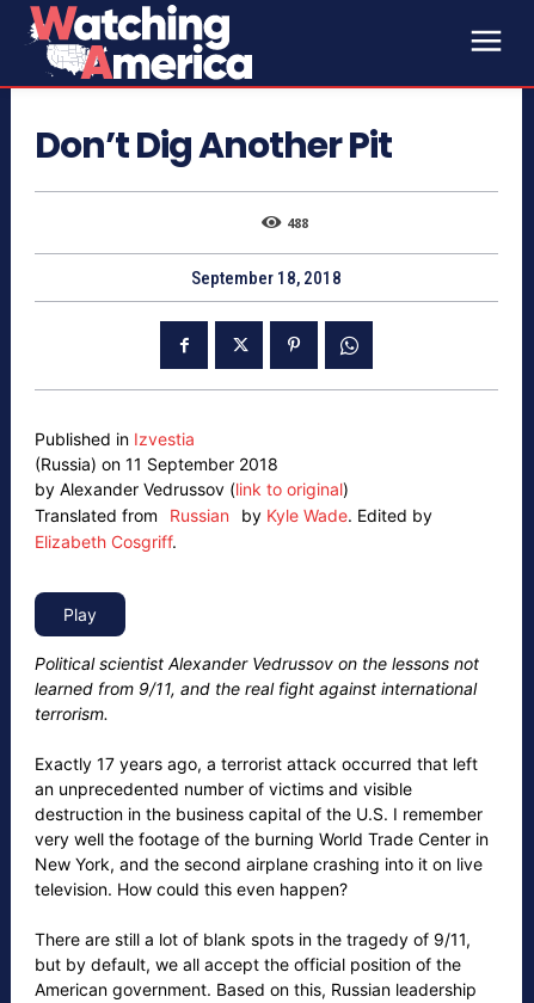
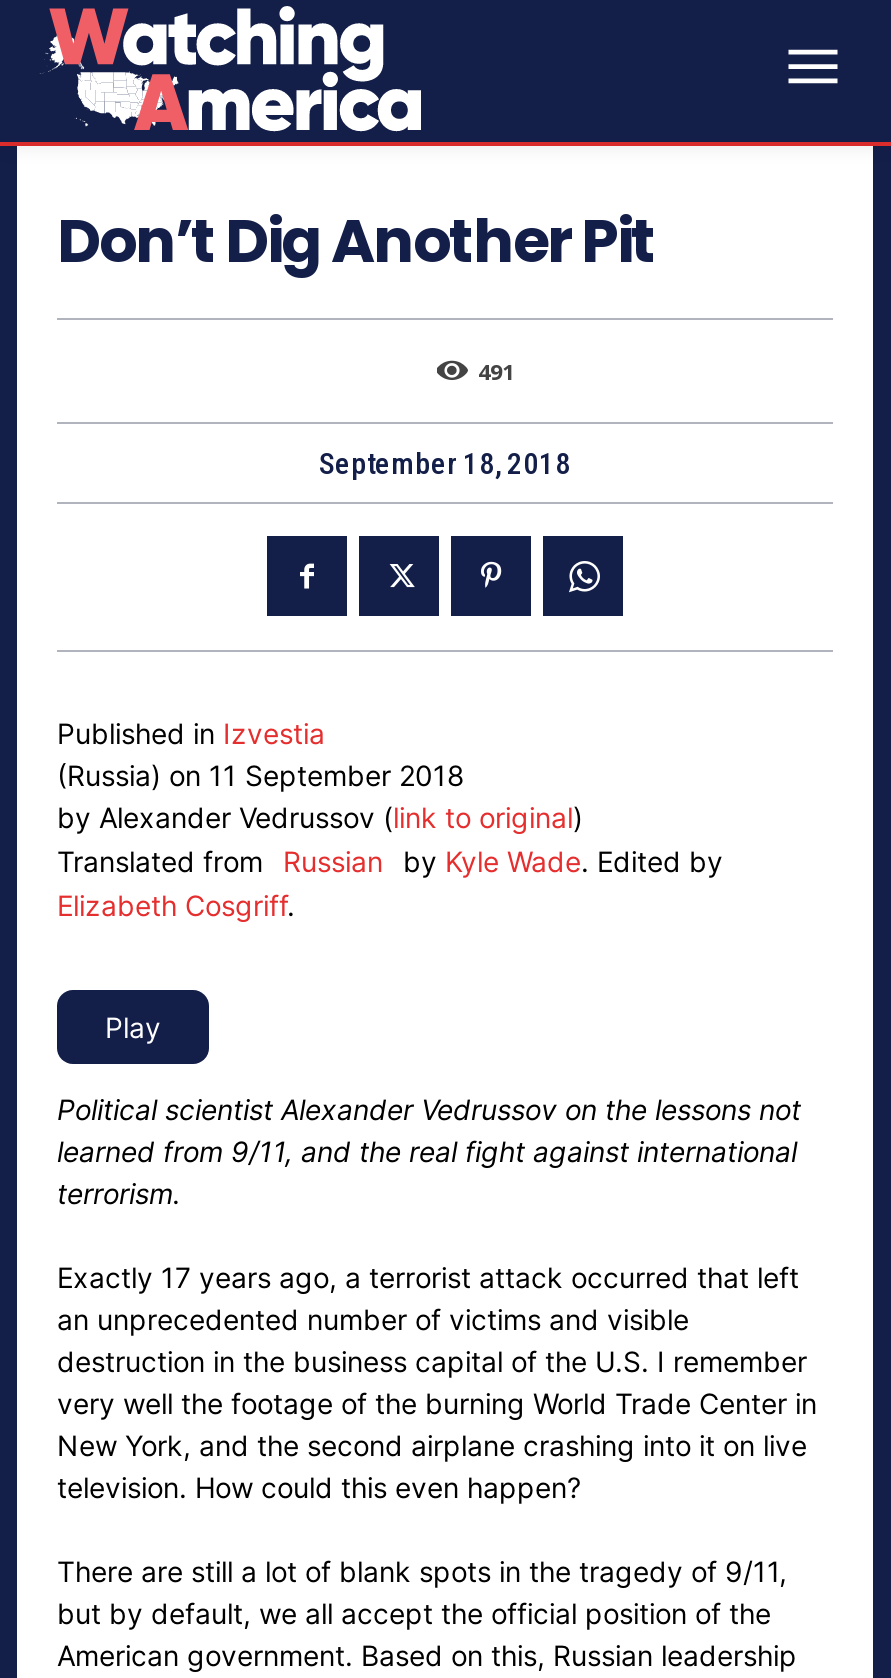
- 488
+ 491
